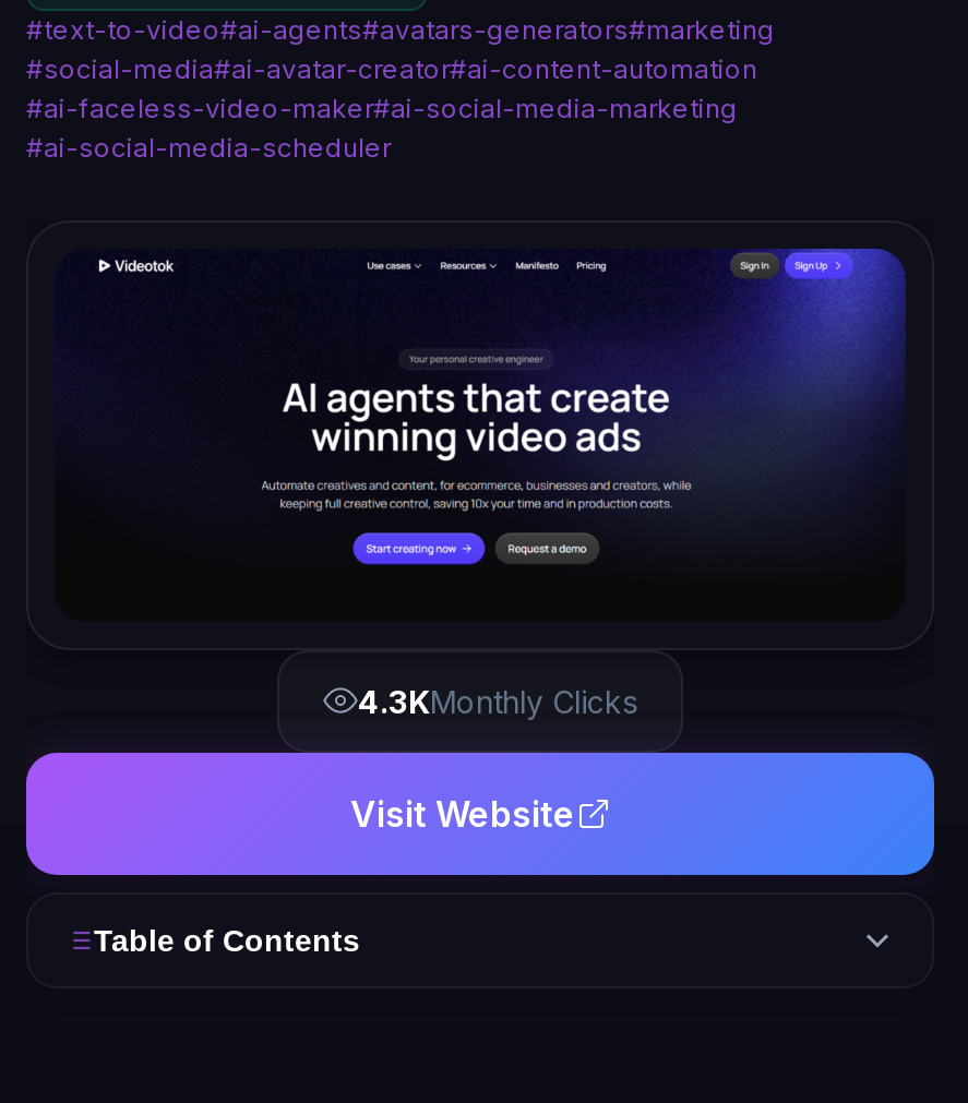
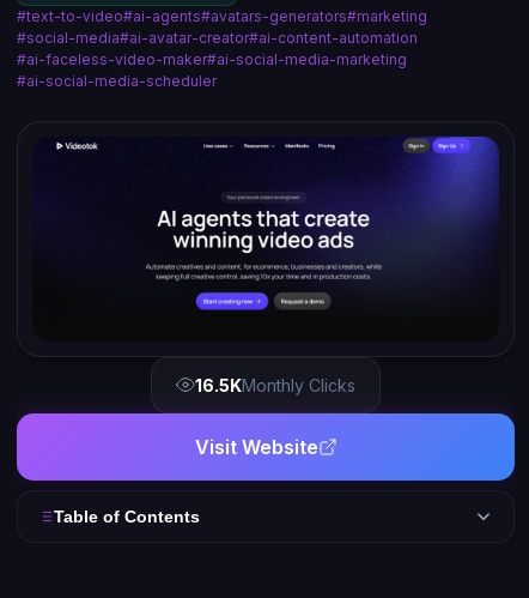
- 4.3KMonthly Clicks
+ 16.5KMonthly Clicks
